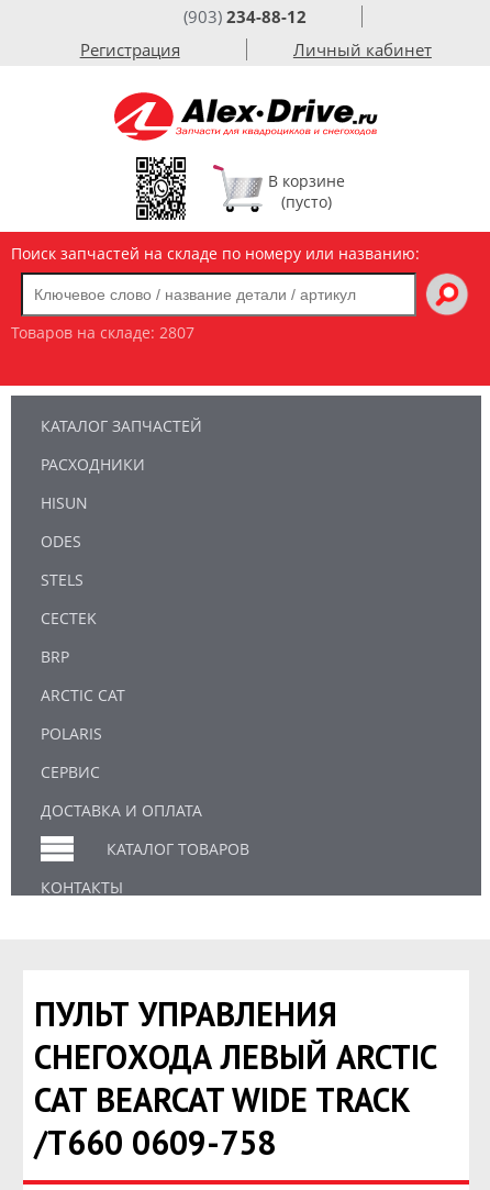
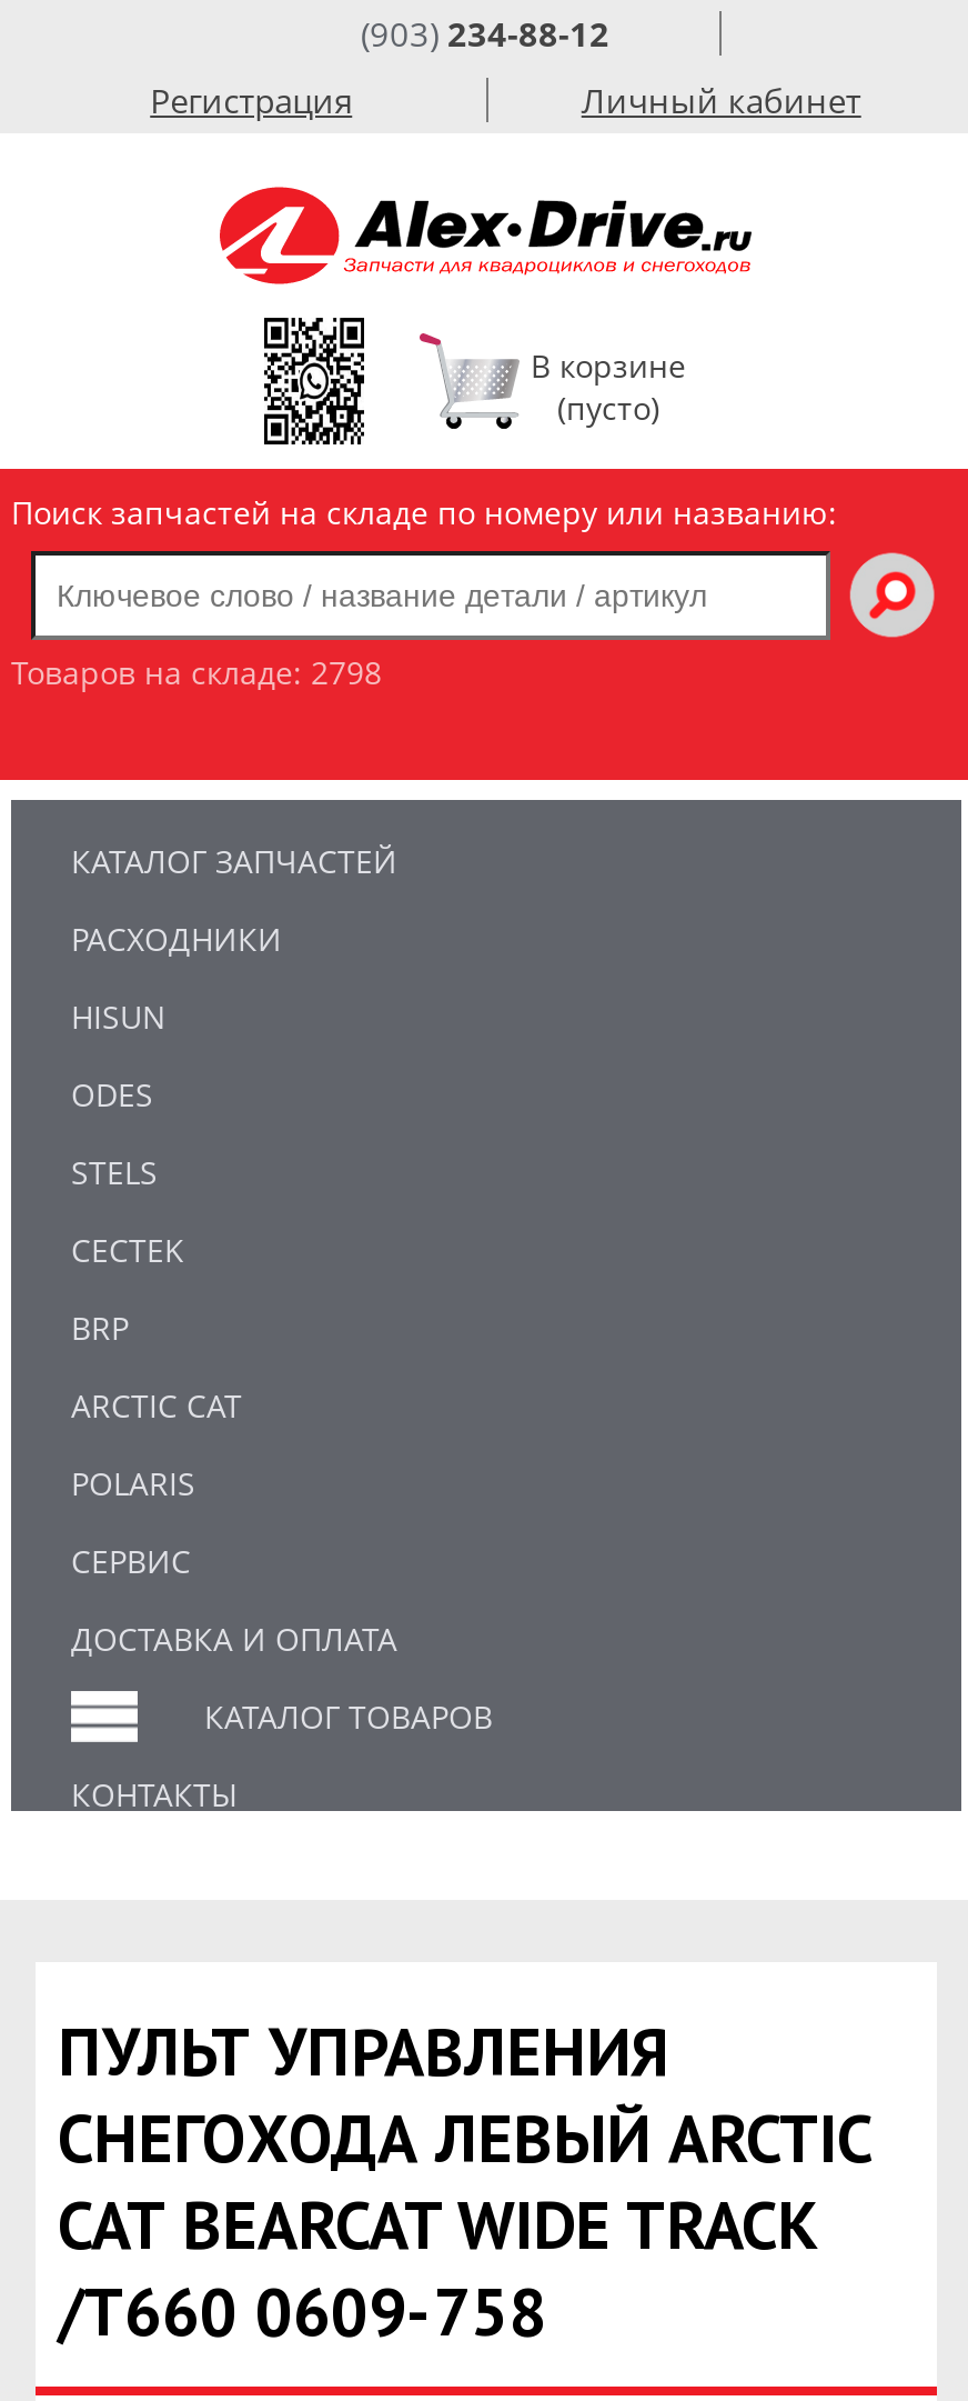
- Товаров на складе: 2807
+ Товаров на складе: 2798
